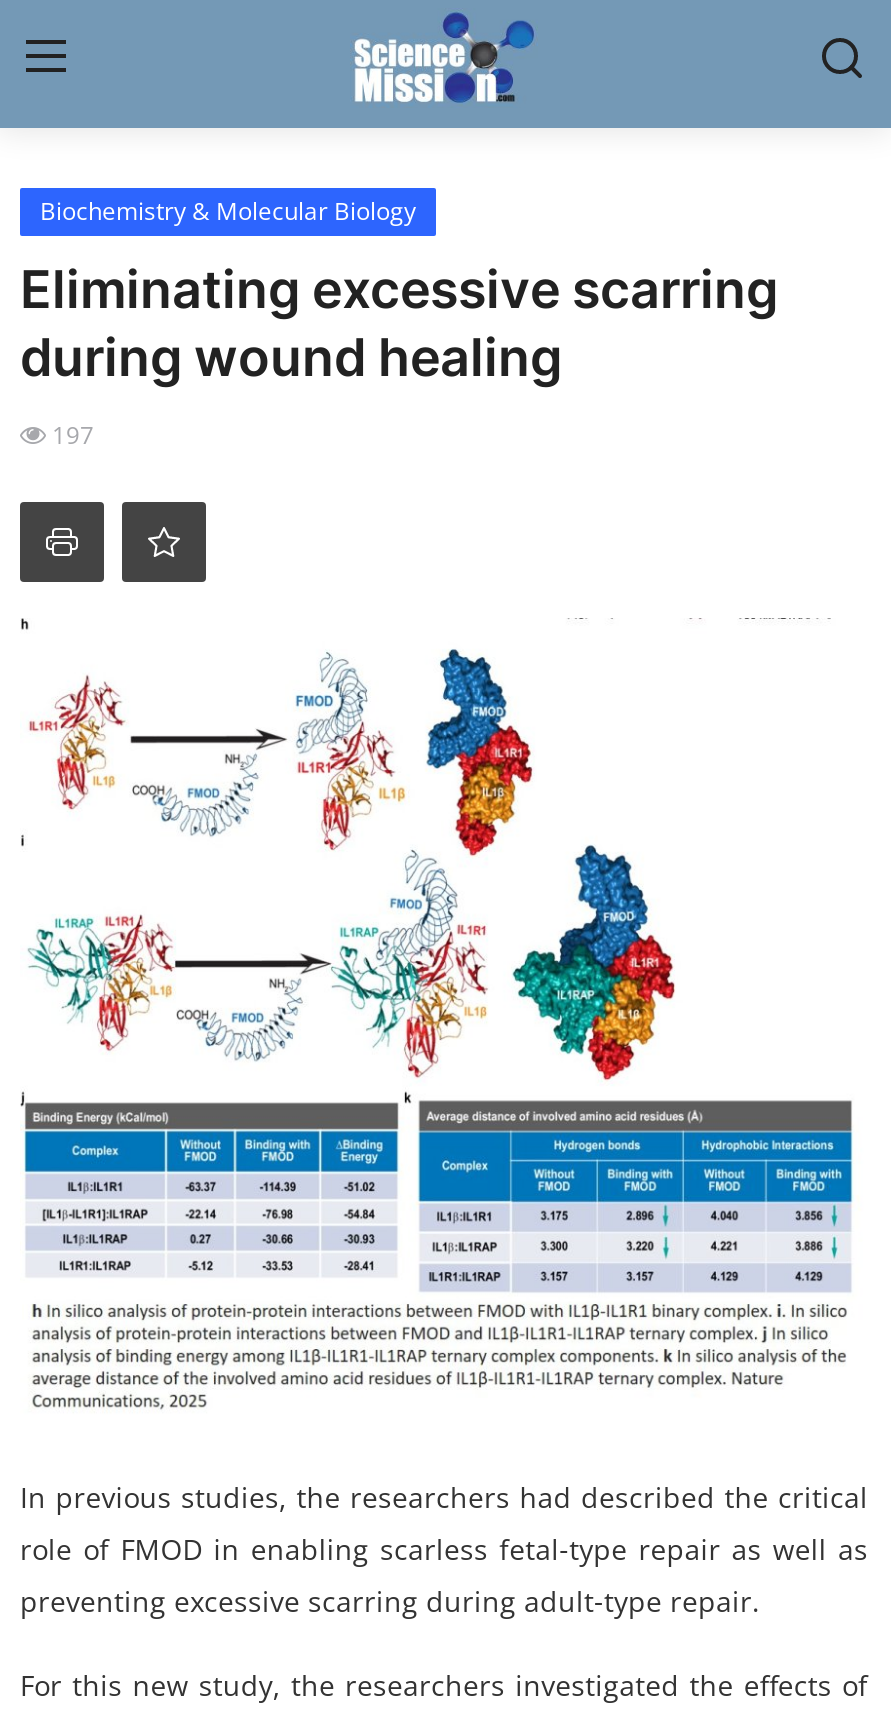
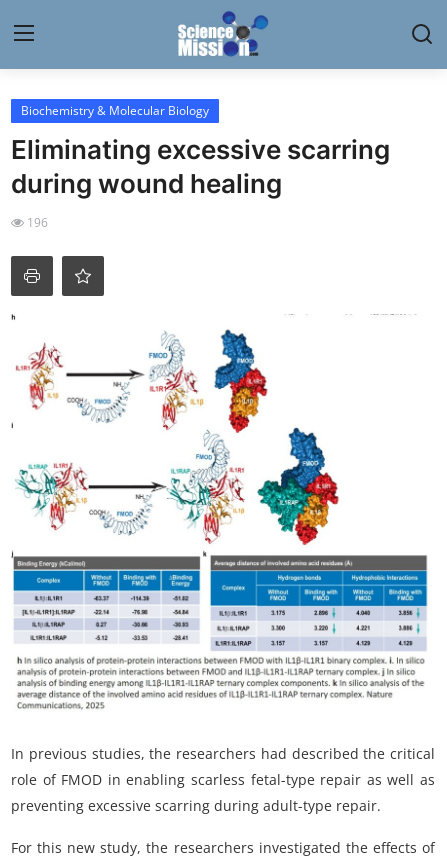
- 197
+ 196
